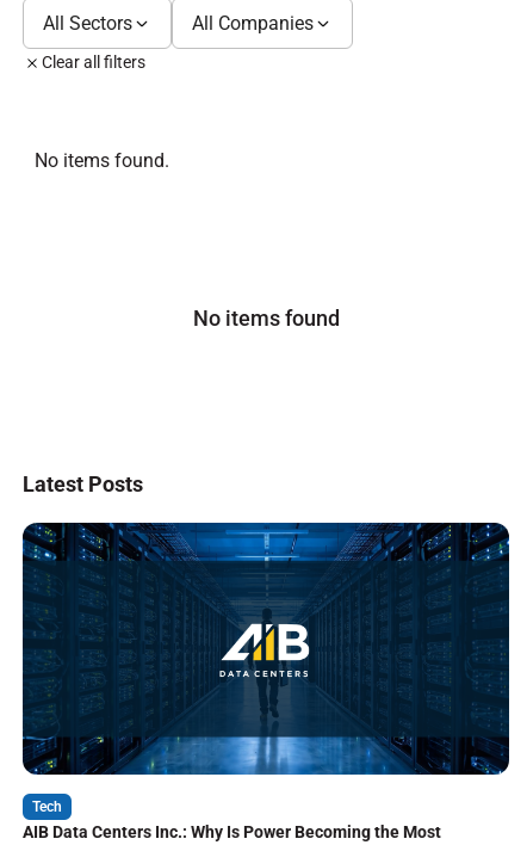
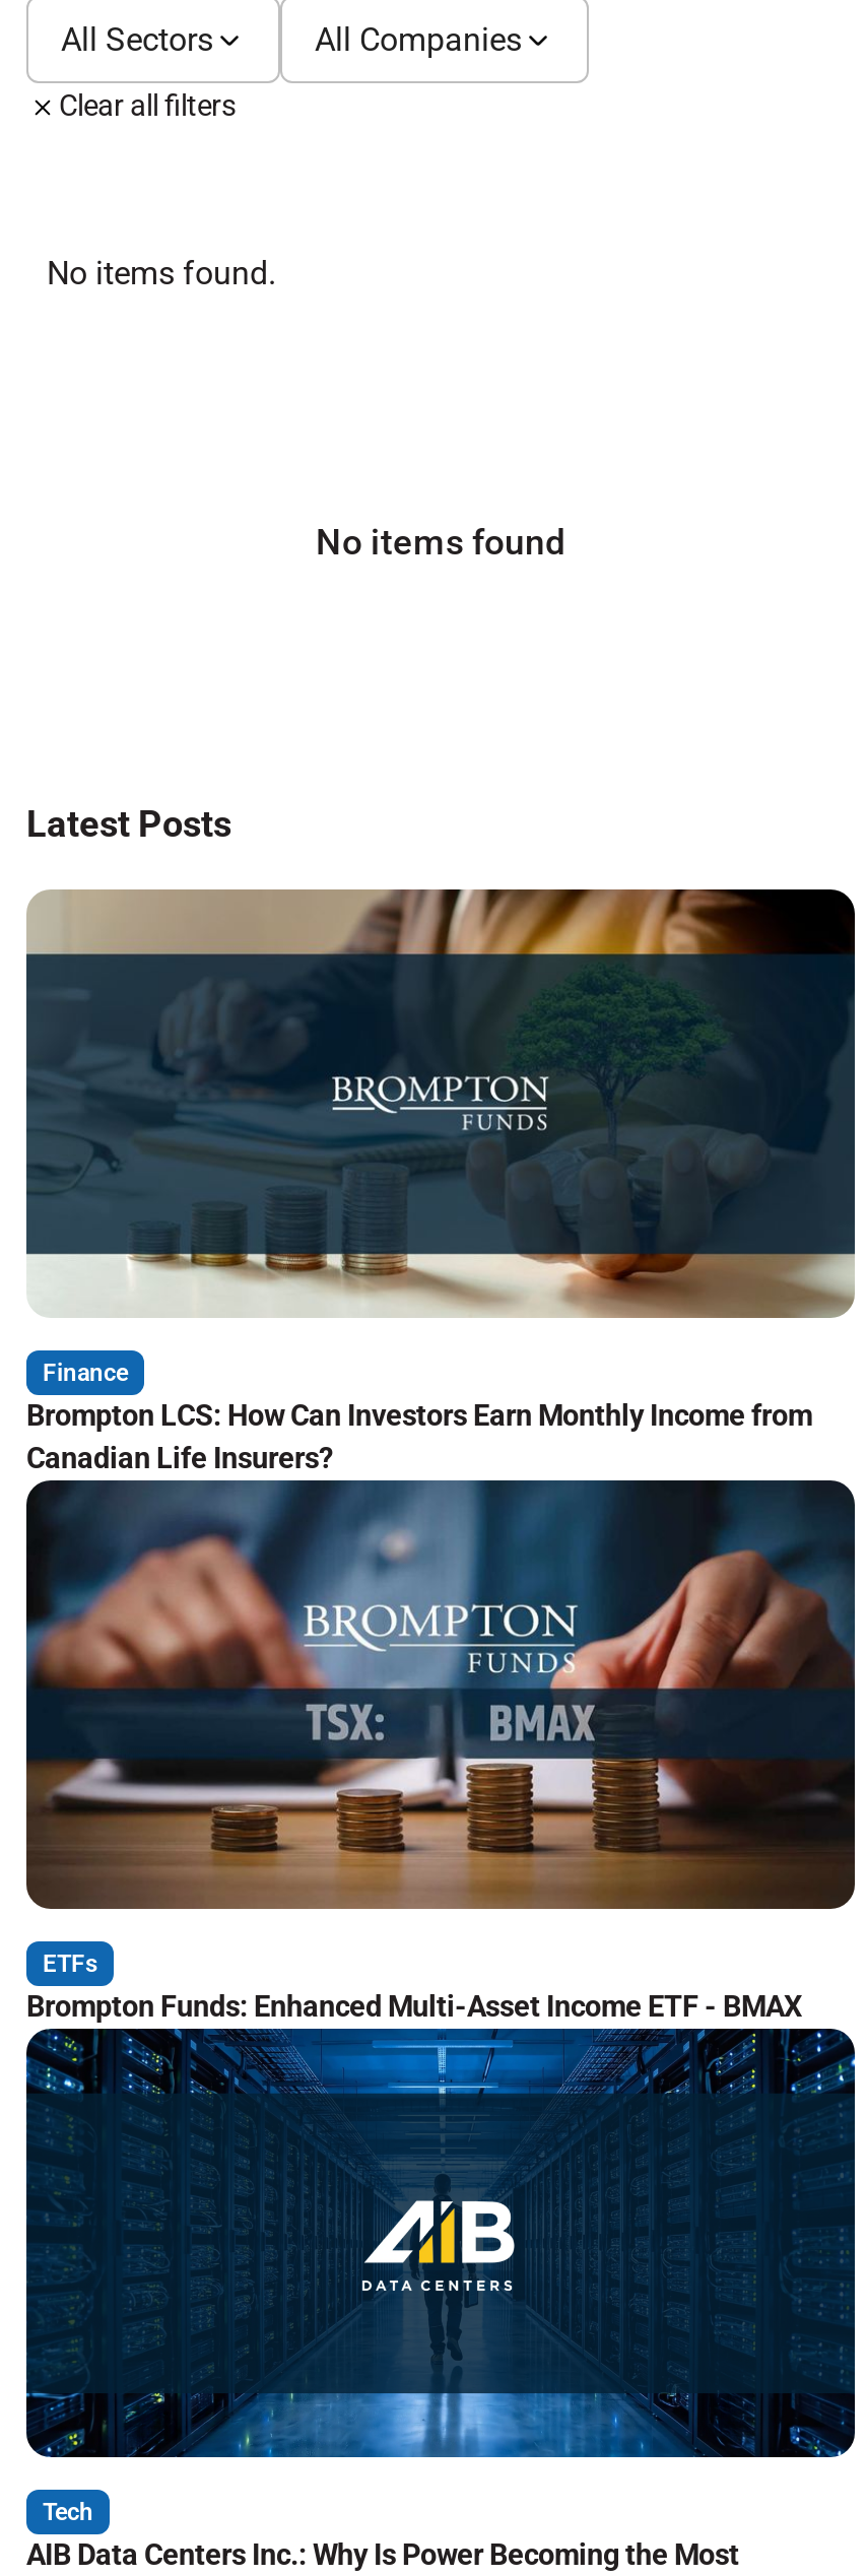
+ [image]
+ ETFs
+ Brompton Funds: Enhanced Multi-Asset Income ETF - BMAX

+ [image]
+ Finance
+ Brompton LCS: How Can Investors Earn Monthly Income from
+ Canadian Life Insurers?
